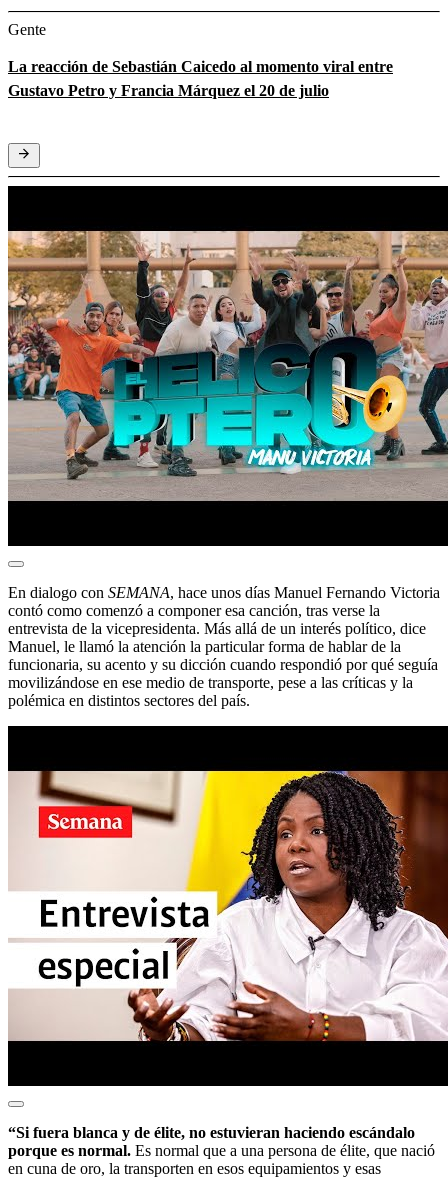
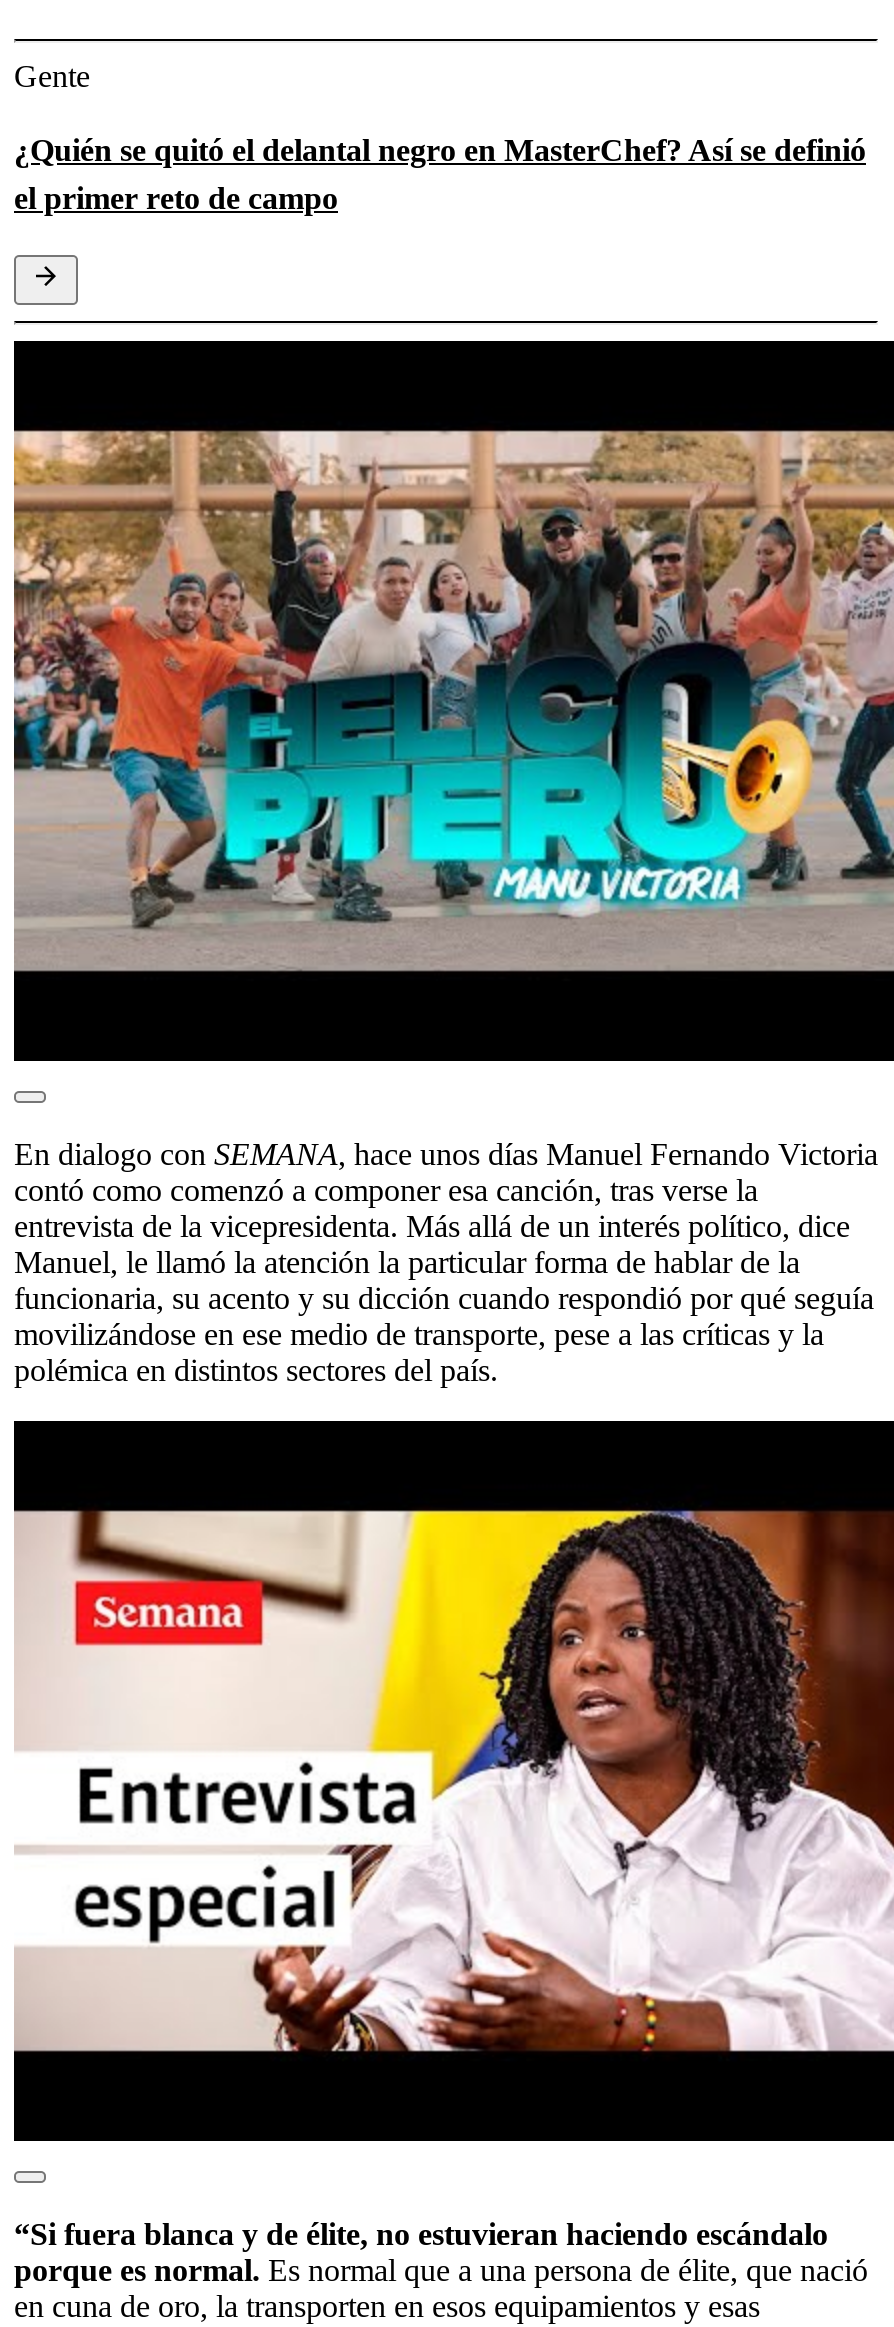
- La reacción de Sebastián Caicedo al momento viral entre
- Gustavo Petro y Francia Márquez el 20 de julio
+ ¿Quién se quitó el delantal negro en MasterChef? Así se definió
+ el primer reto de campo
